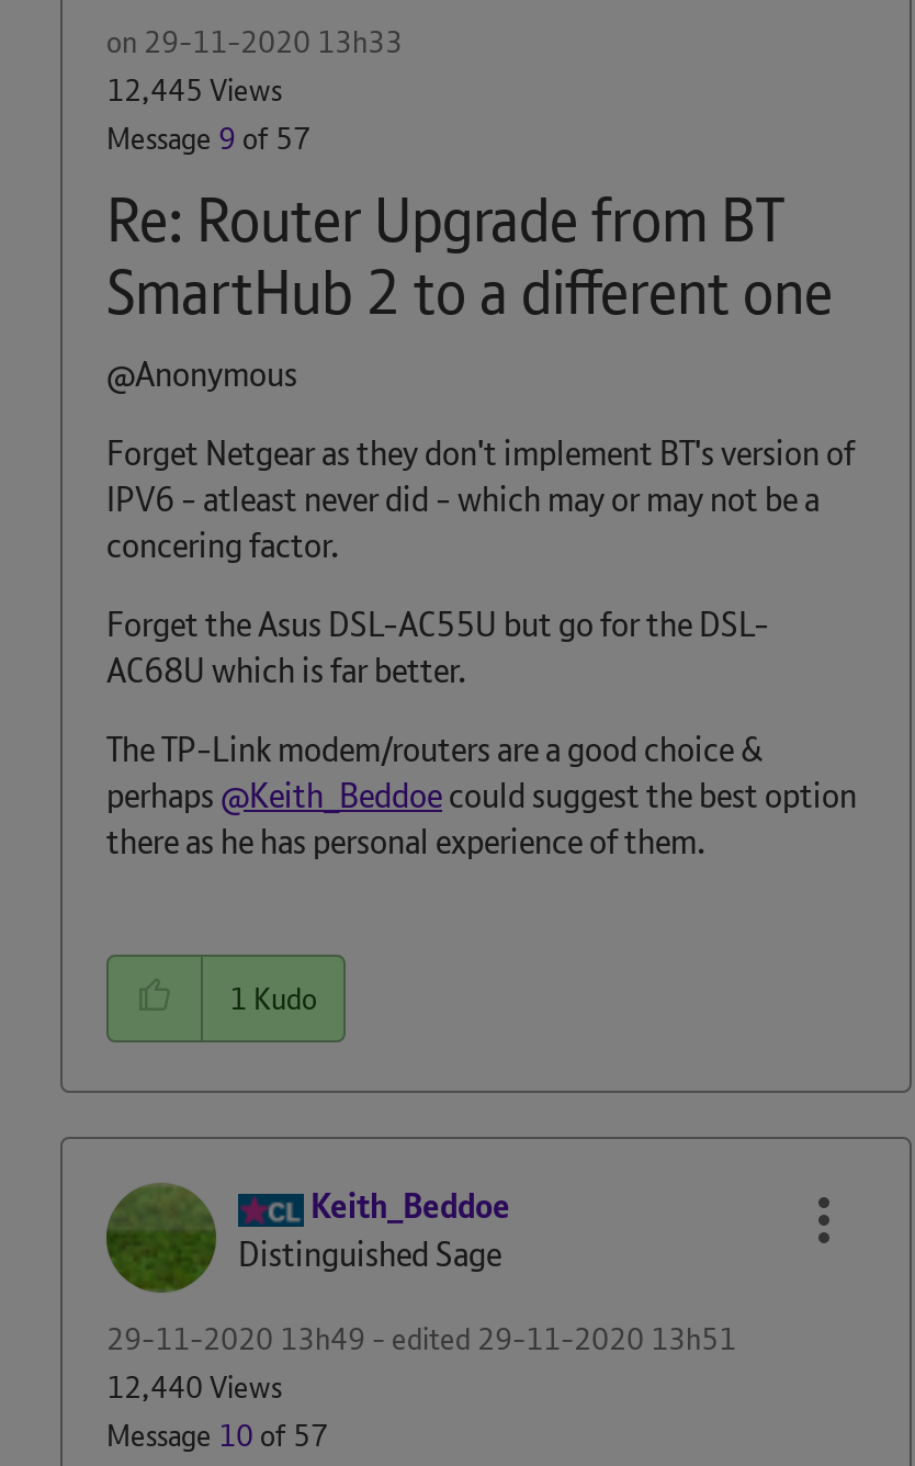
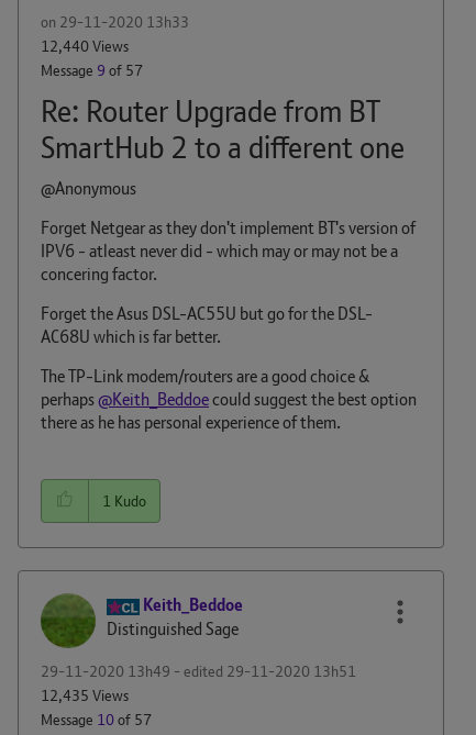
- 12,445 Views
+ 12,440 Views

- 12,440 Views
+ 12,435 Views
